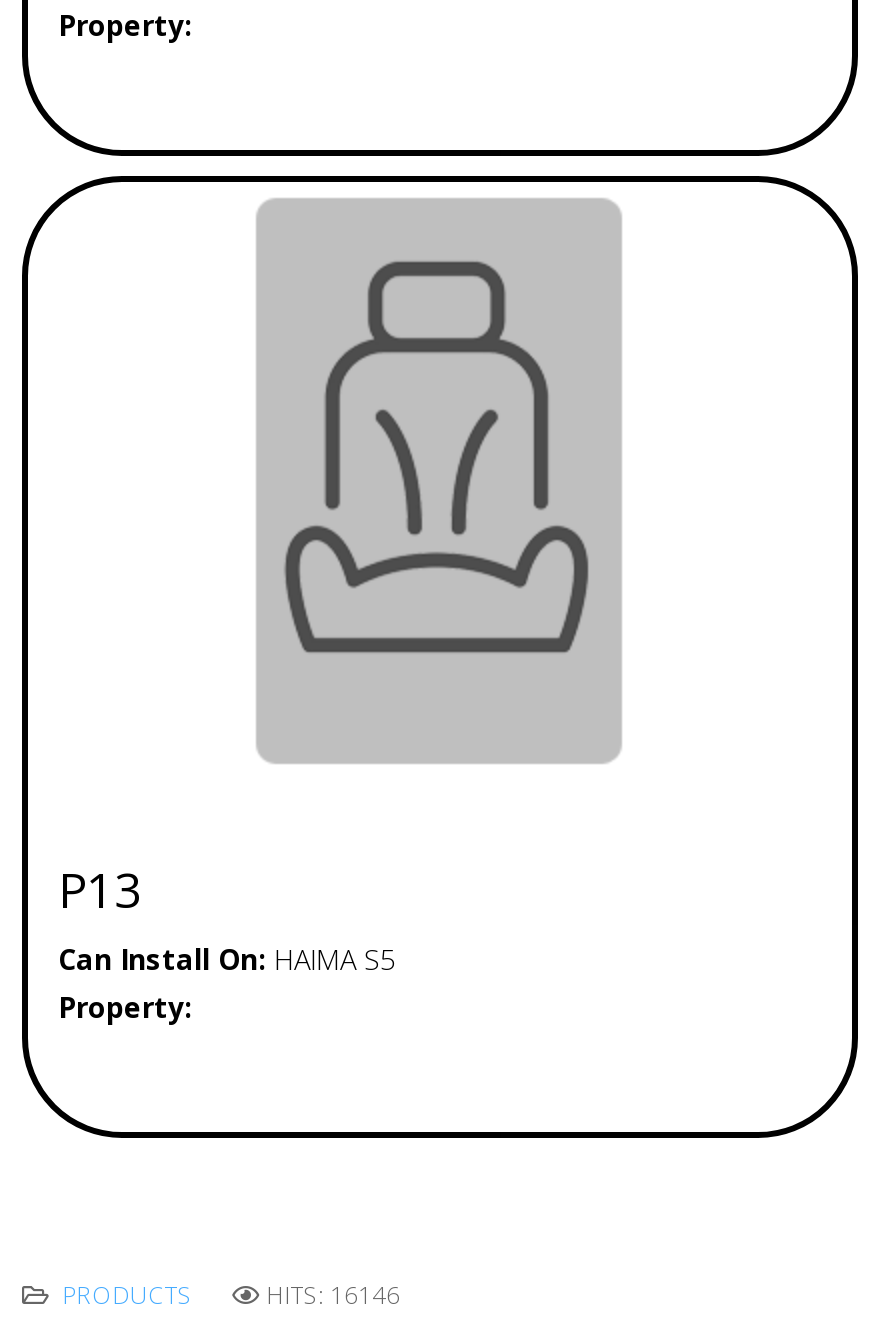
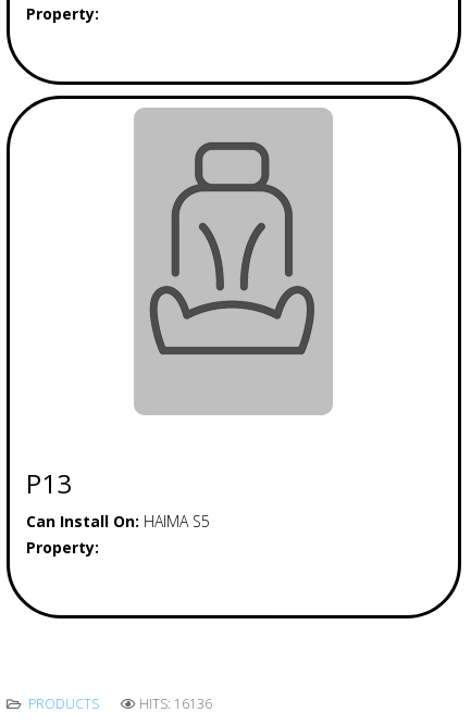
- HITS: 16146
+ HITS: 16136
